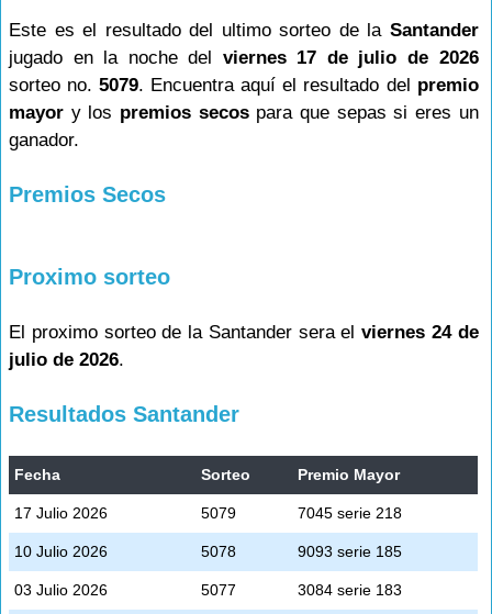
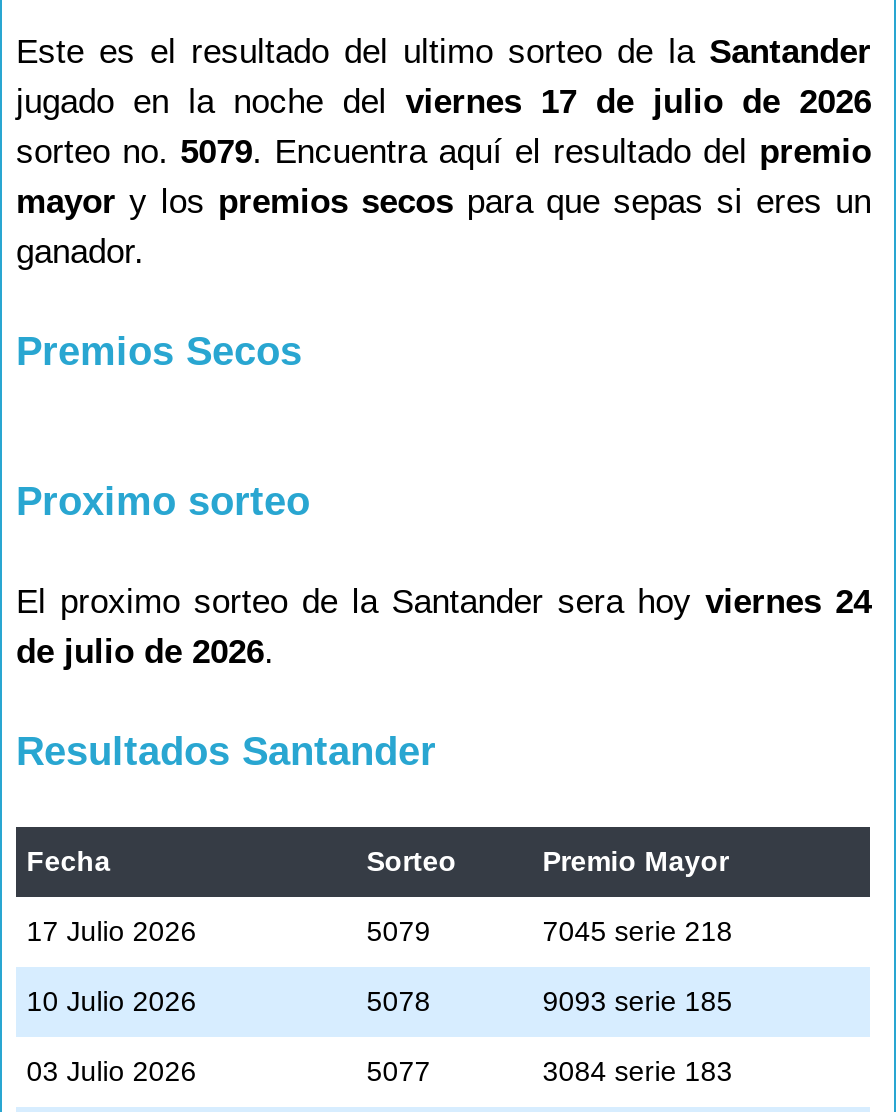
- El proximo sorteo de la Santander sera el viernes 24 de
- julio de 2026.
+ El proximo sorteo de la Santander sera hoy viernes 24
+ de julio de 2026.
